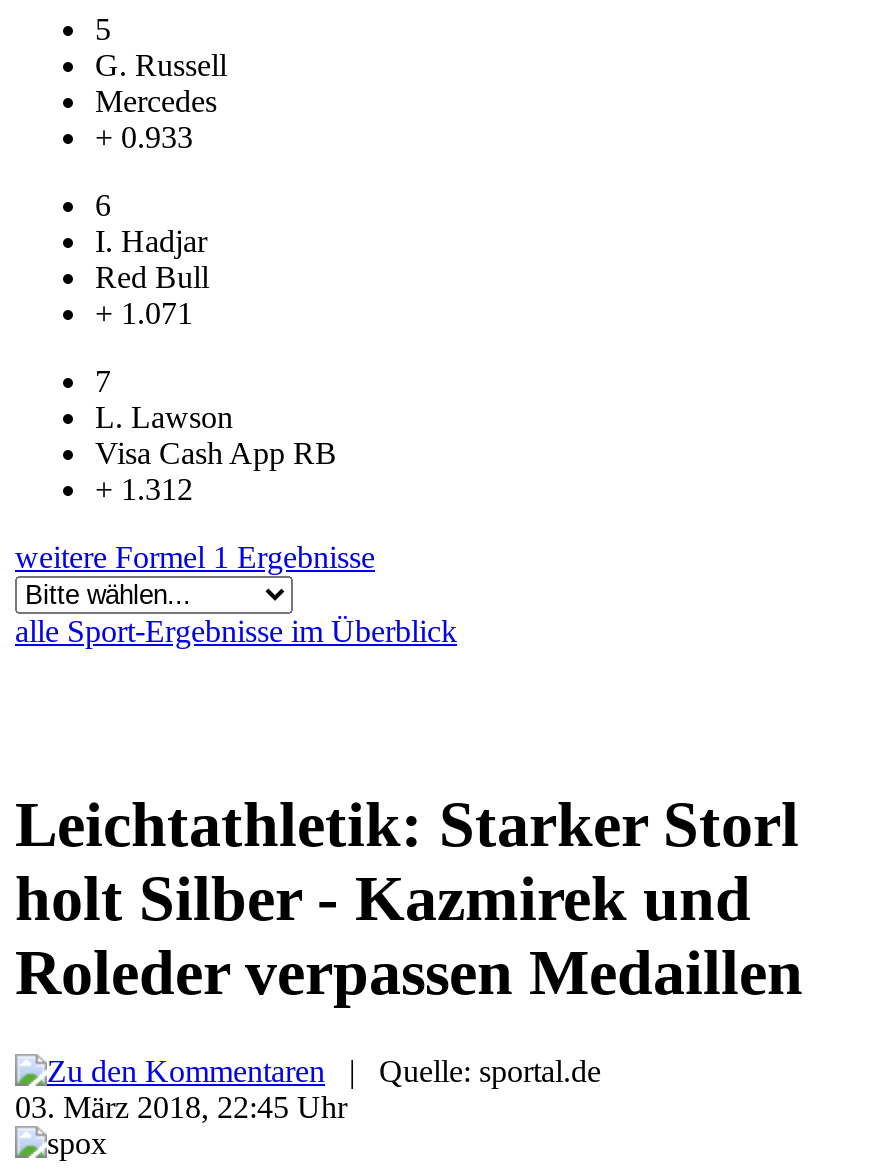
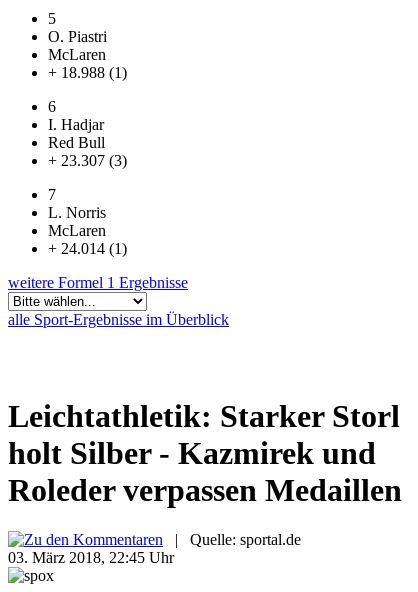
- G. Russell
- Mercedes
- + 0.933
+ O. Piastri
+ McLaren
+ + 18.988 (1)

- + 1.071
+ + 23.307 (3)

- L. Lawson
- Visa Cash App RB
- + 1.312
+ L. Norris
+ McLaren
+ + 24.014 (1)
